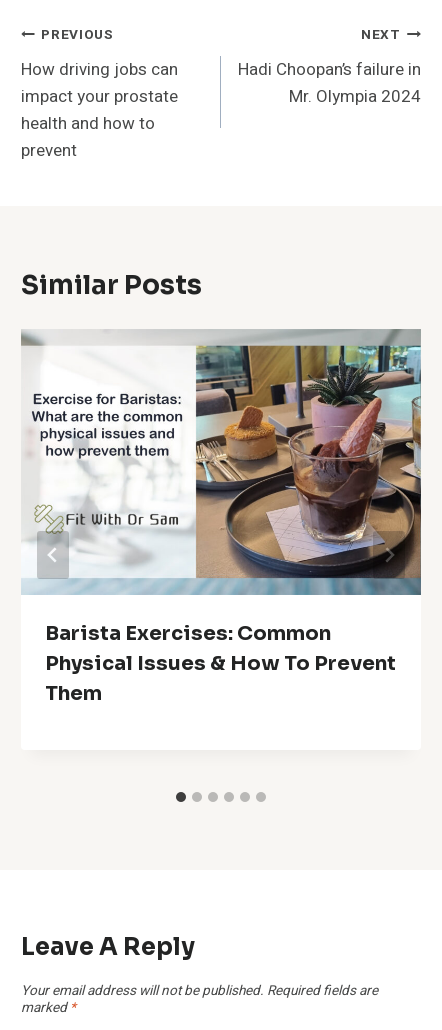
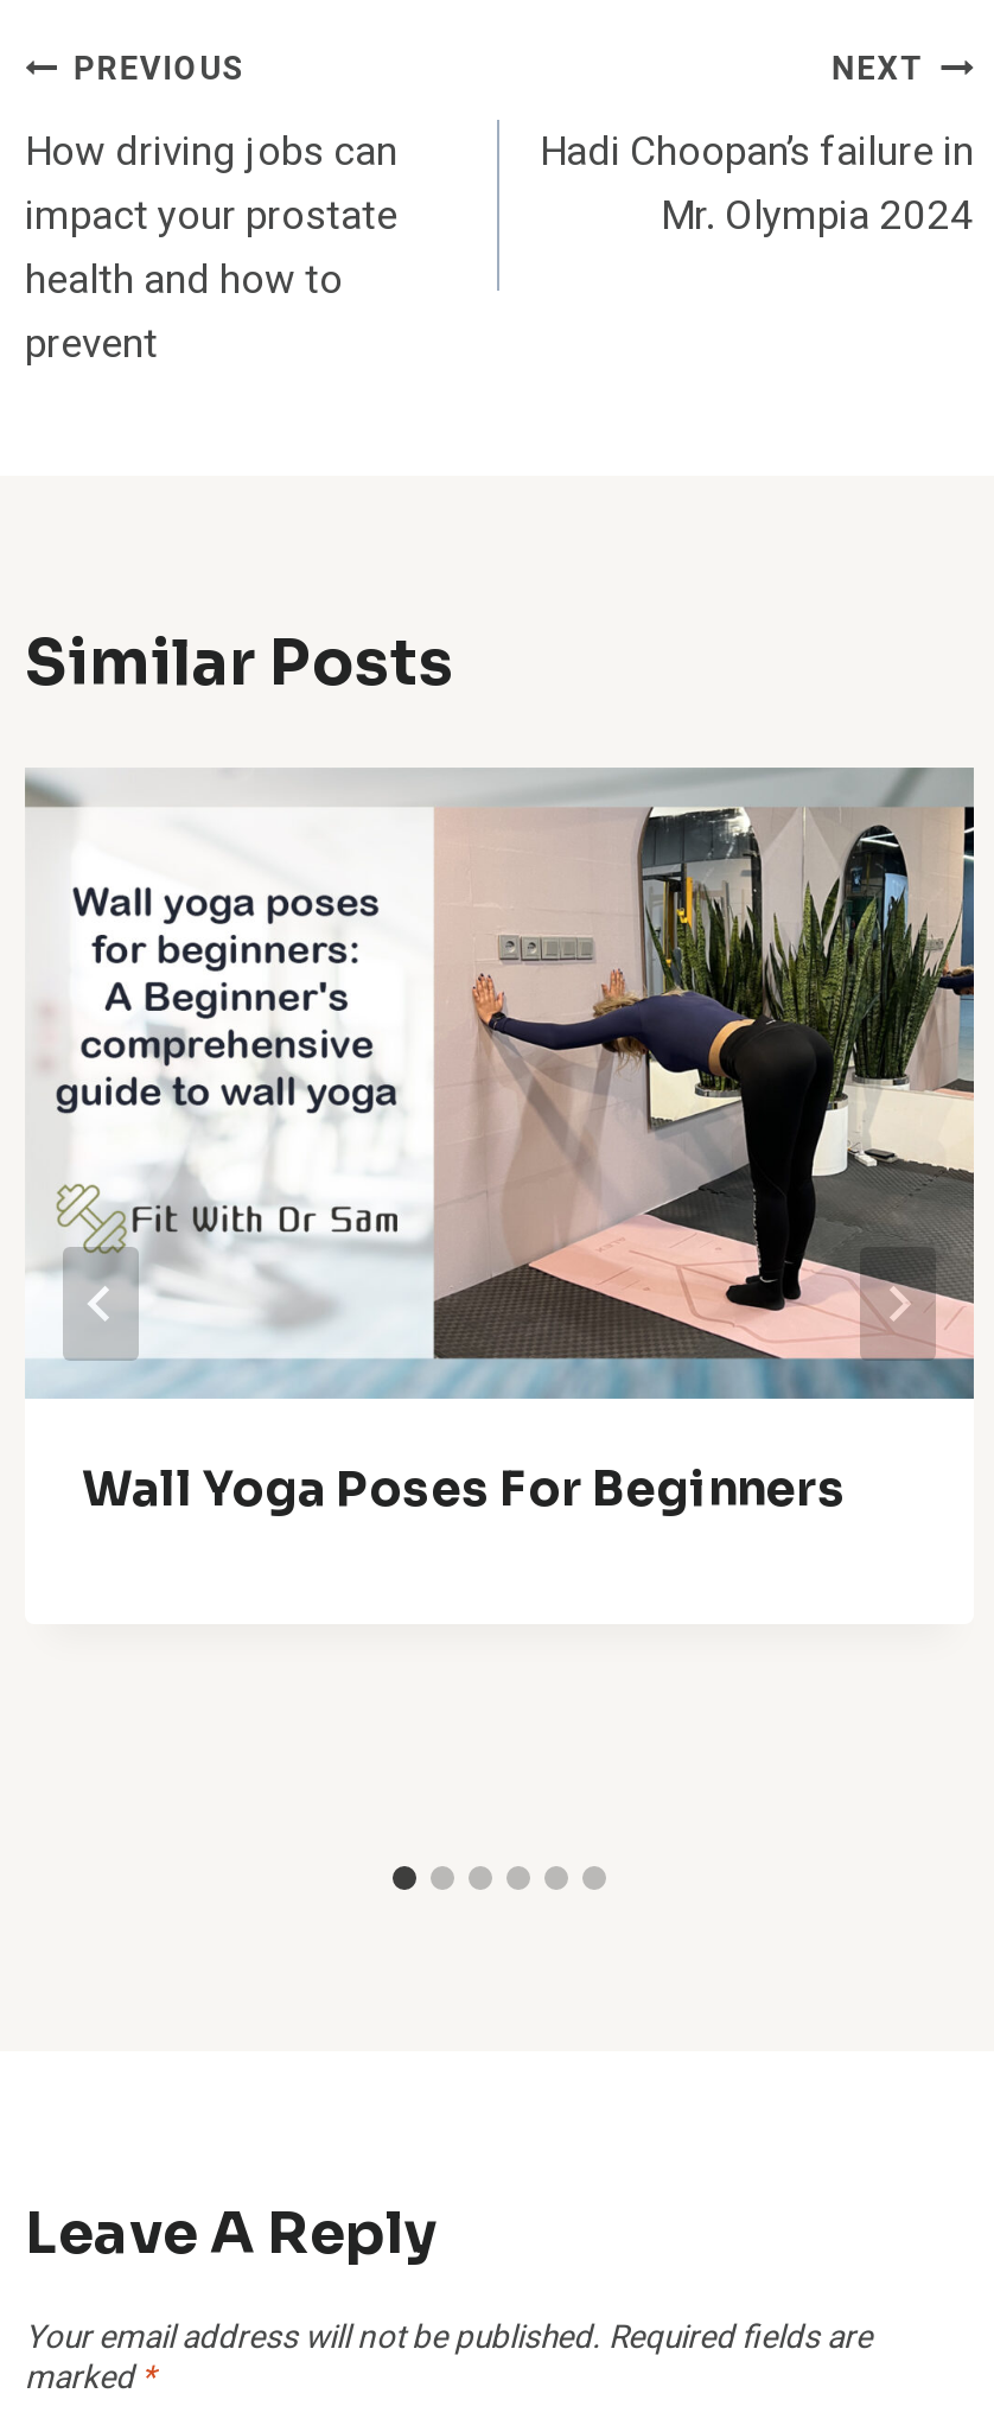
- [image]
+ [image]

- [image]
+ [image]

- Barista Exercises: Common
- Physical Issues & How To Prevent
- Them
+ Wall Yoga Poses For Beginners
